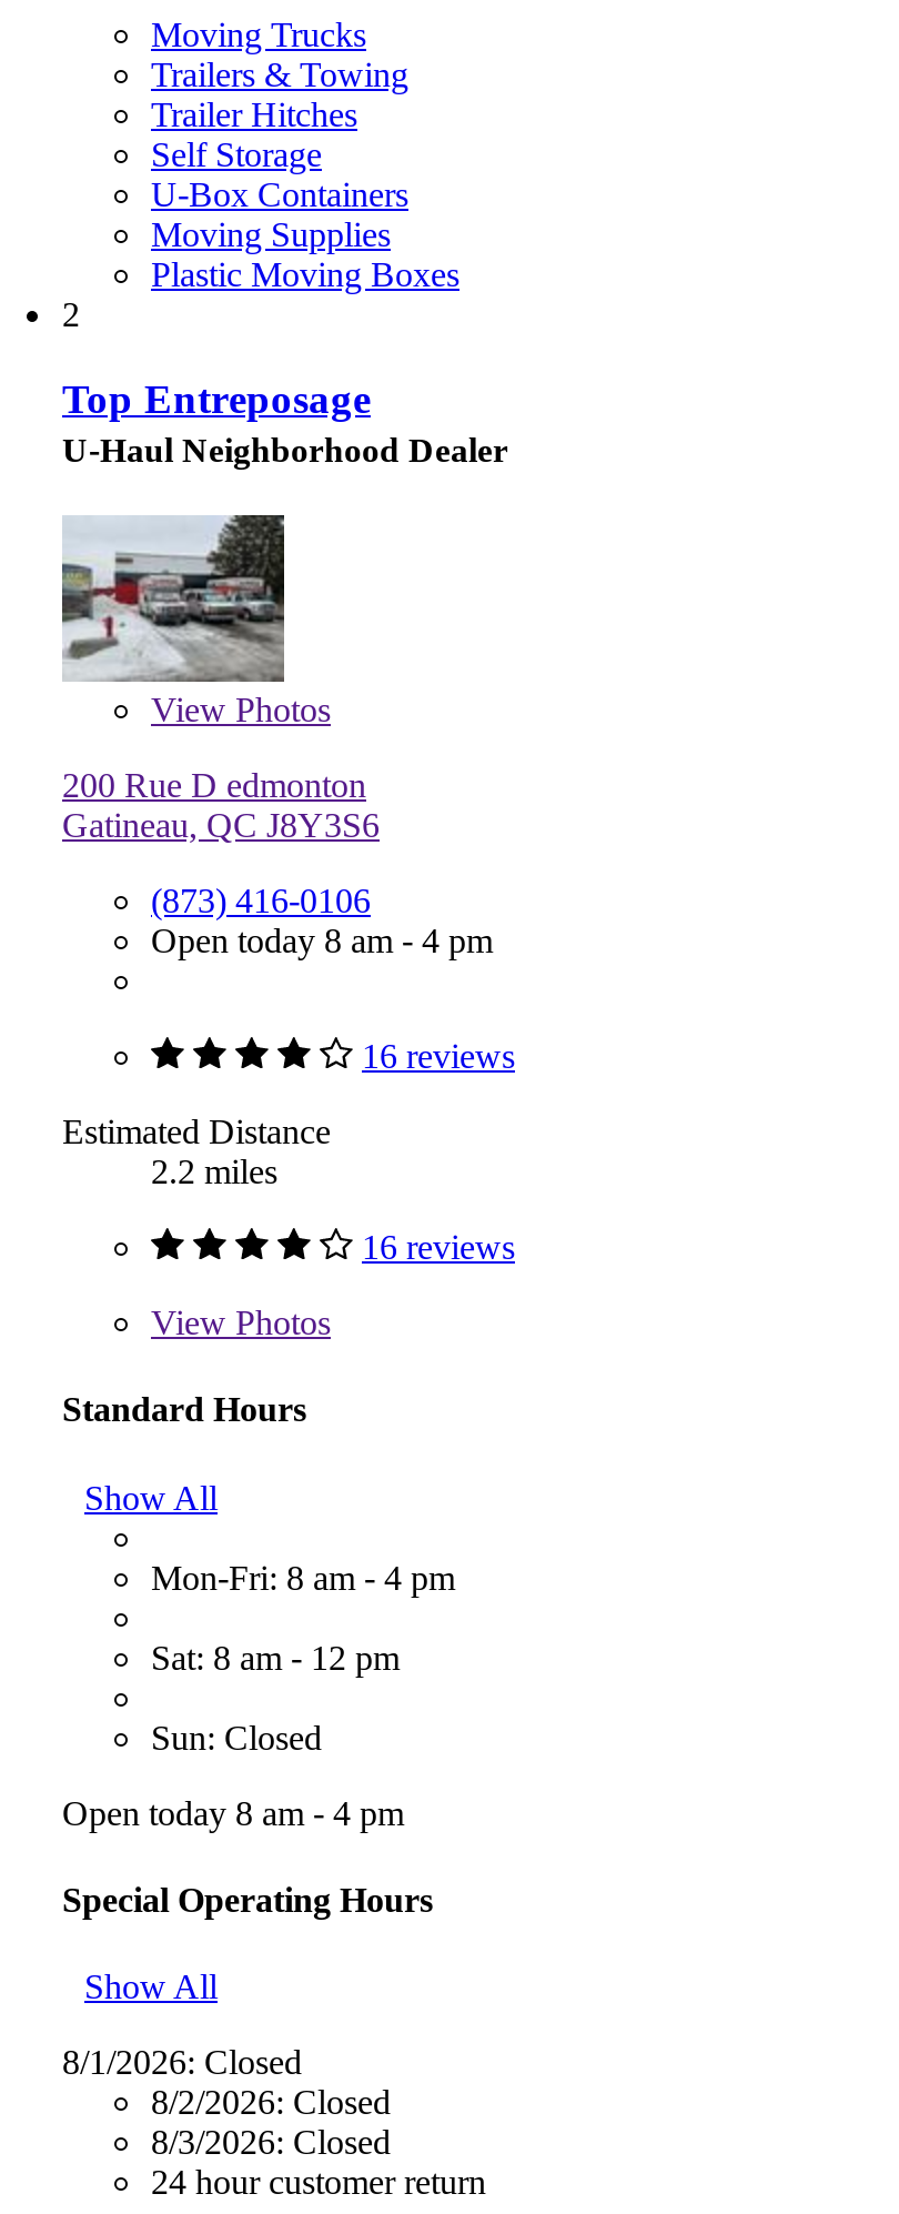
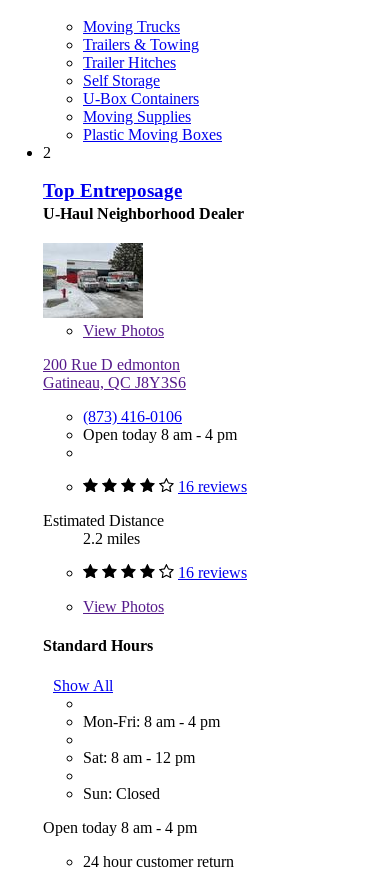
- Special Operating Hours
- Show All
- 8/1/2026: Closed
- 8/2/2026: Closed
- 8/3/2026: Closed
